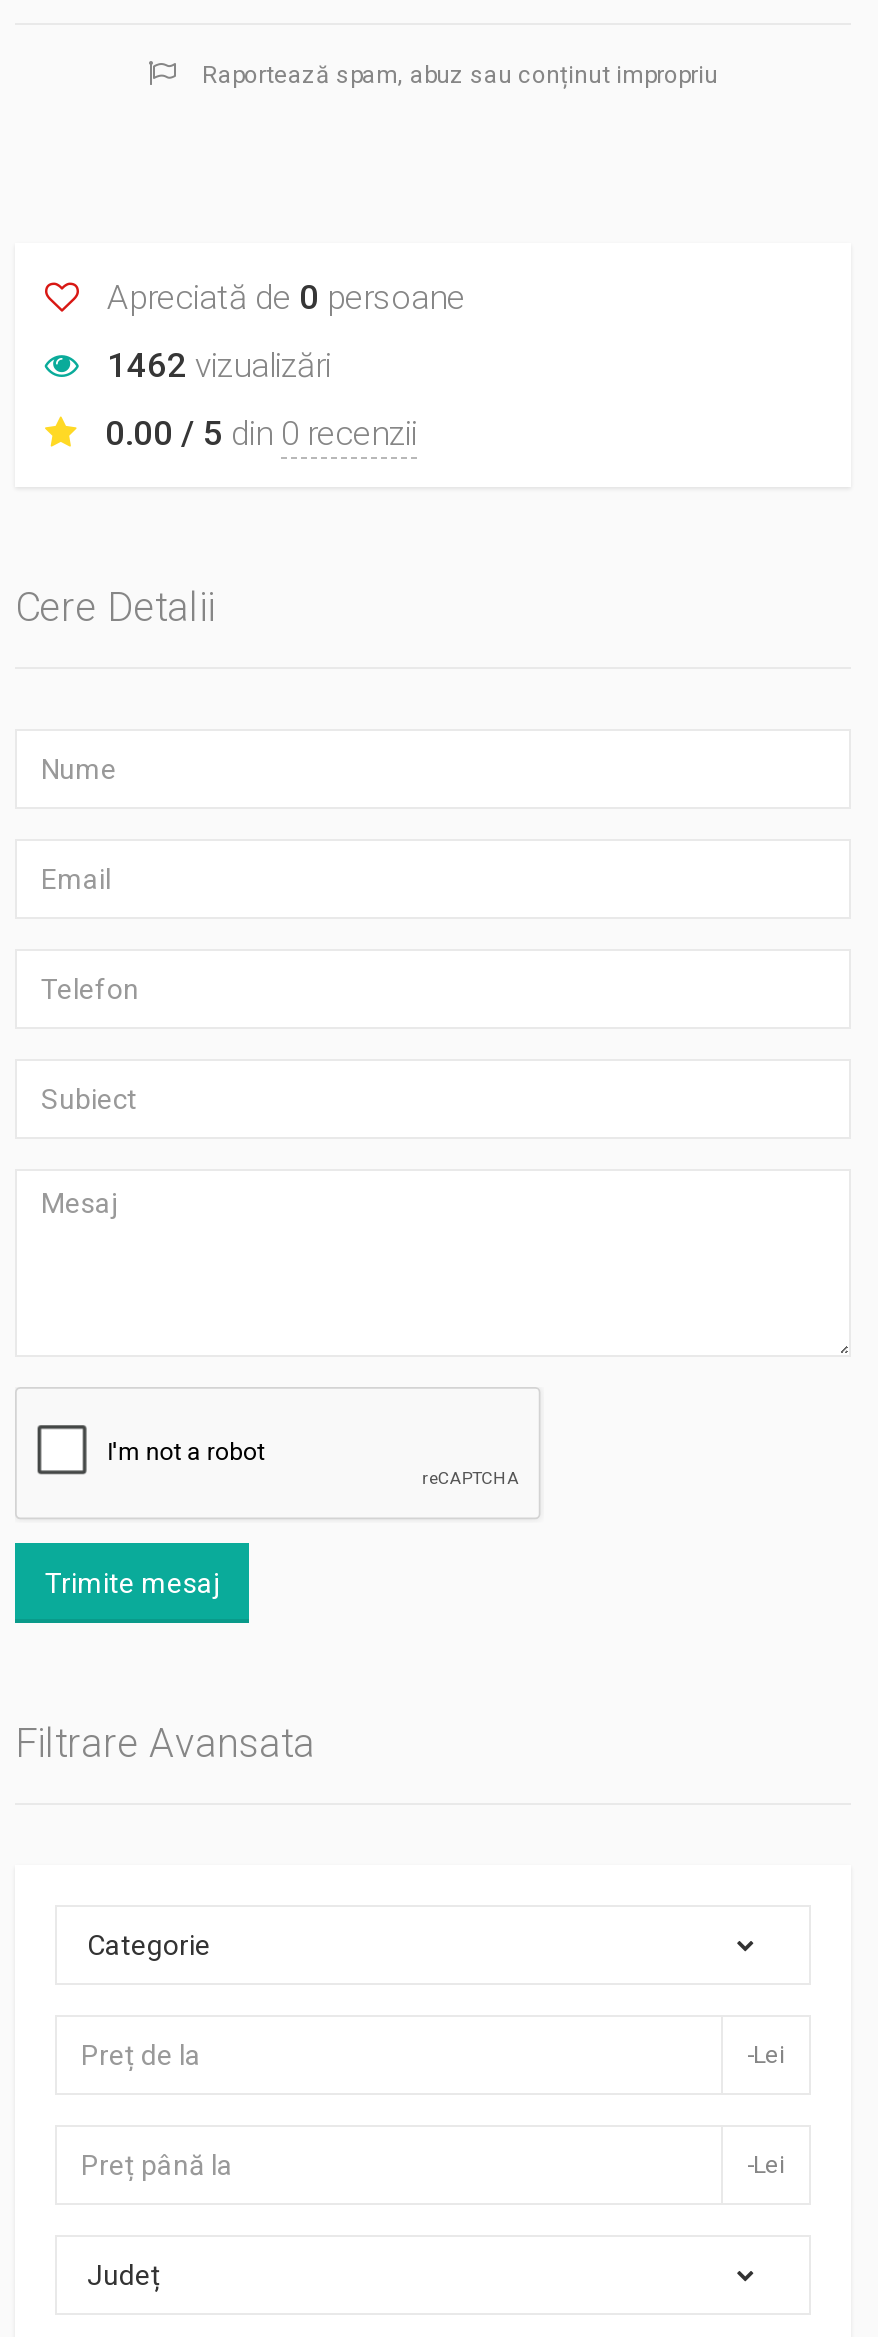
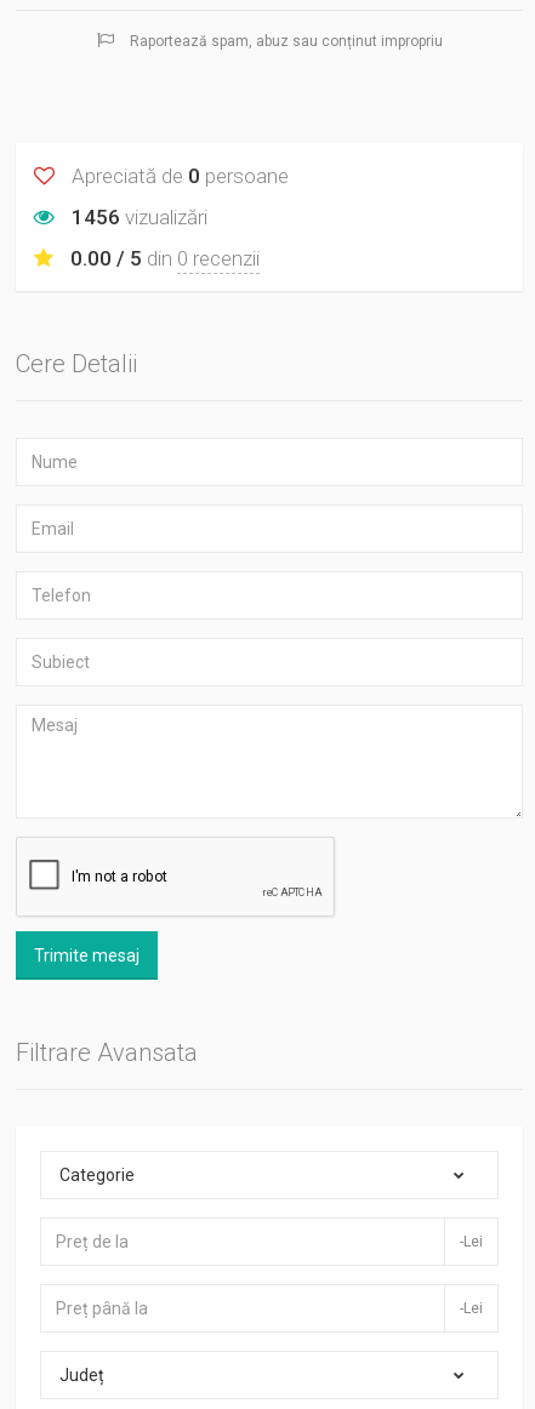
- 1462 vizualizări
+ 1456 vizualizări
